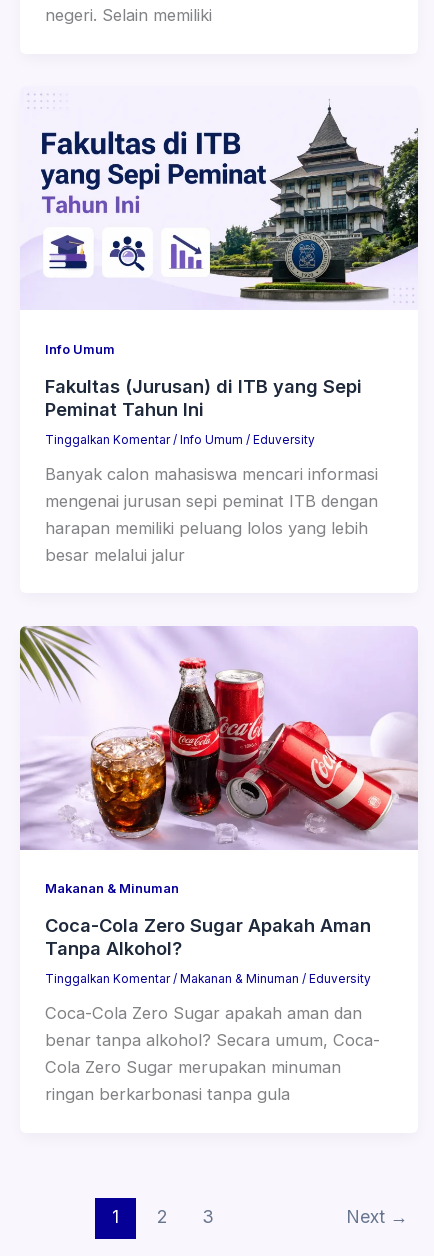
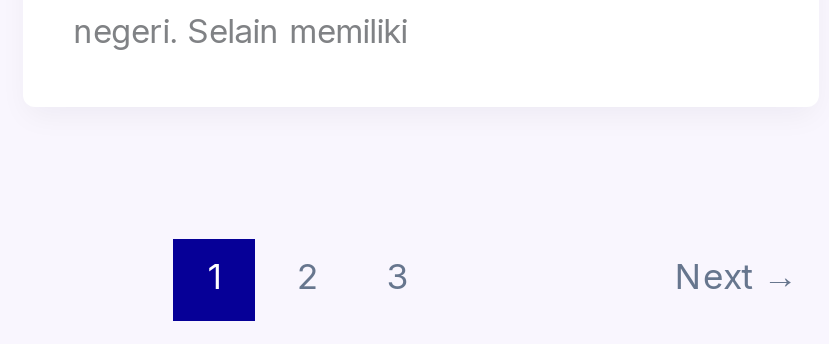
- [image]
- Info Umum
- Fakultas (Jurusan) di ITB yang Sepi
- Peminat Tahun Ini
- Tinggalkan Komentar / Info Umum / Eduversity
- Banyak calon mahasiswa mencari informasi
- mengenai jurusan sepi peminat ITB dengan
- harapan memiliki peluang lolos yang lebih
- besar melalui jalur

- [image]
- Makanan & Minuman
- Coca-Cola Zero Sugar Apakah Aman
- Tanpa Alkohol?
- Tinggalkan Komentar / Makanan & Minuman / Eduversity
- Coca-Cola Zero Sugar apakah aman dan
- benar tanpa alkohol? Secara umum, Coca-
- Cola Zero Sugar merupakan minuman
- ringan berkarbonasi tanpa gula
